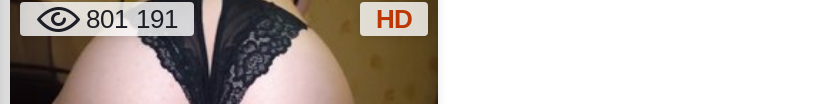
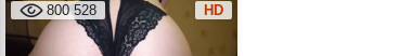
- 801 191
+ 800 528
